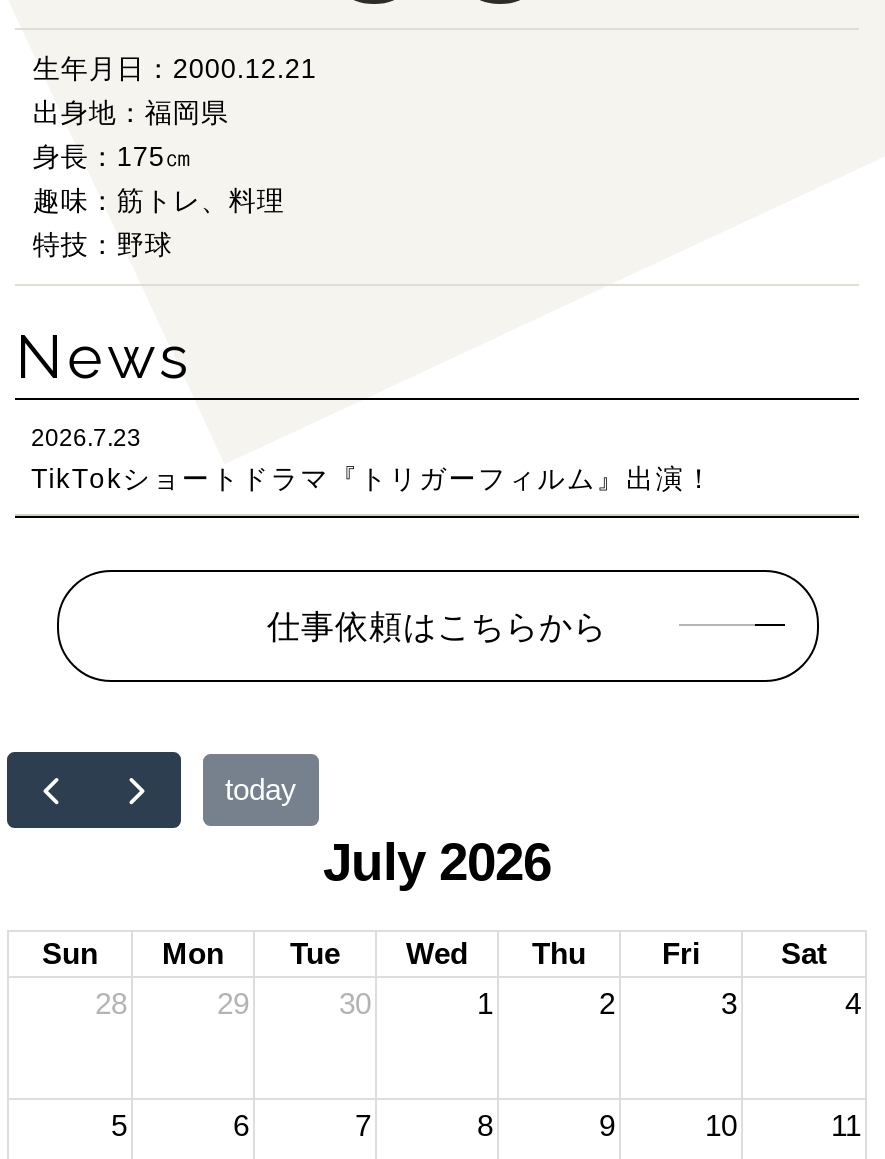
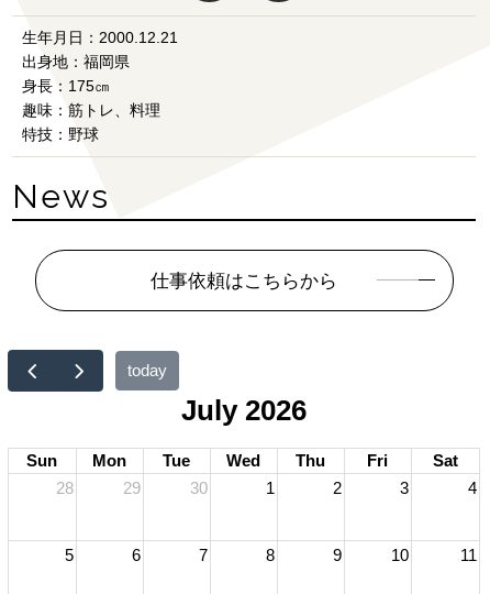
- 2026.7.23
- TikTokショートドラマ『トリガーフィルム』出演！
